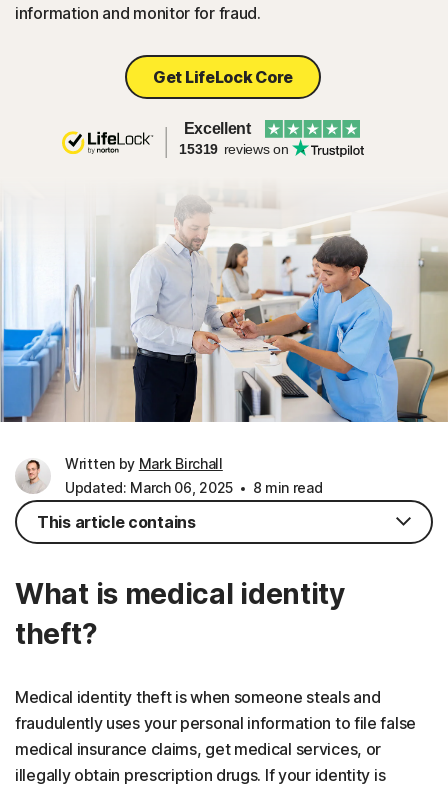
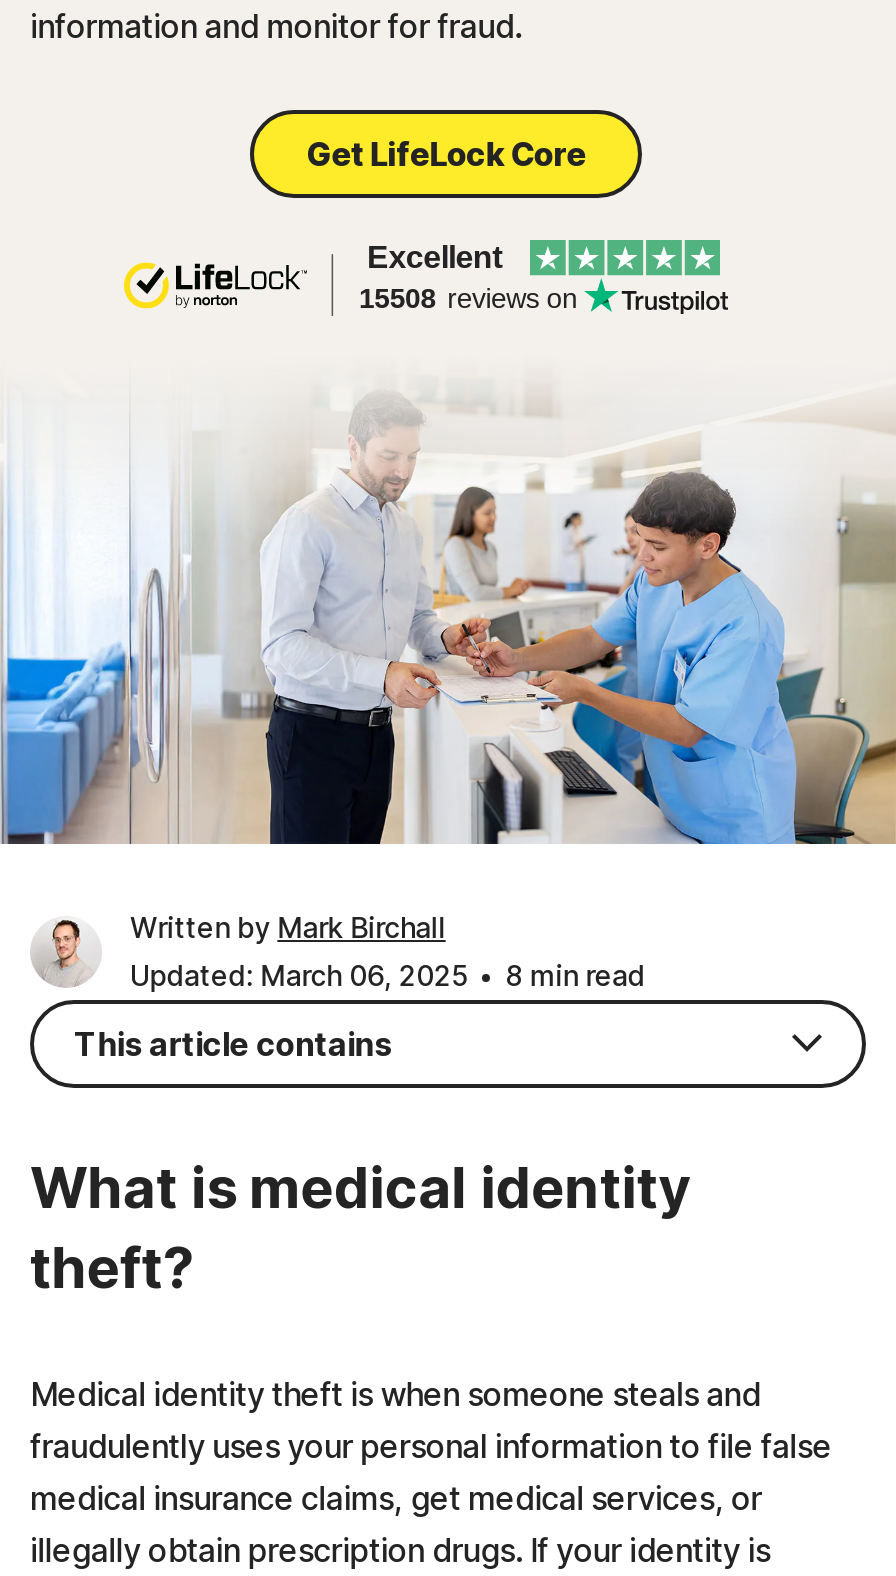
- 15319 reviews on
+ 15508 reviews on
